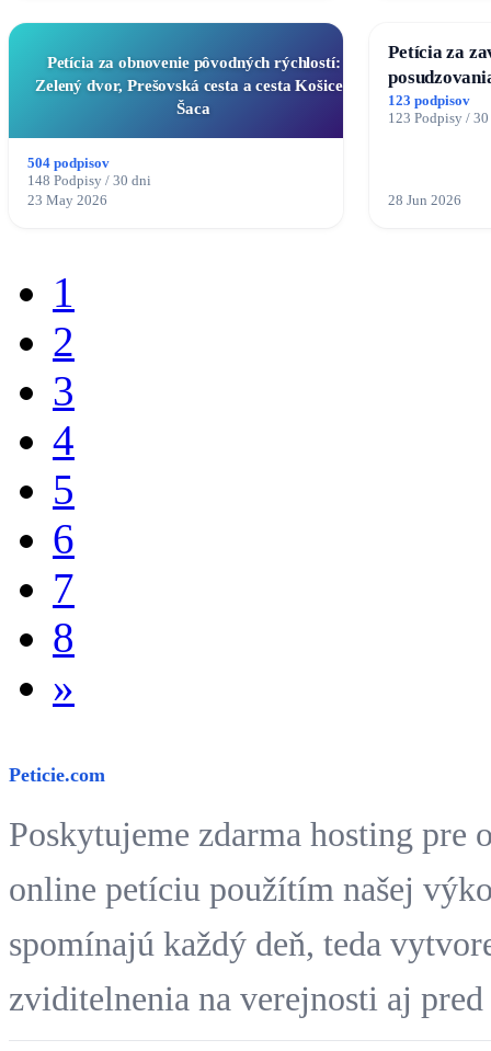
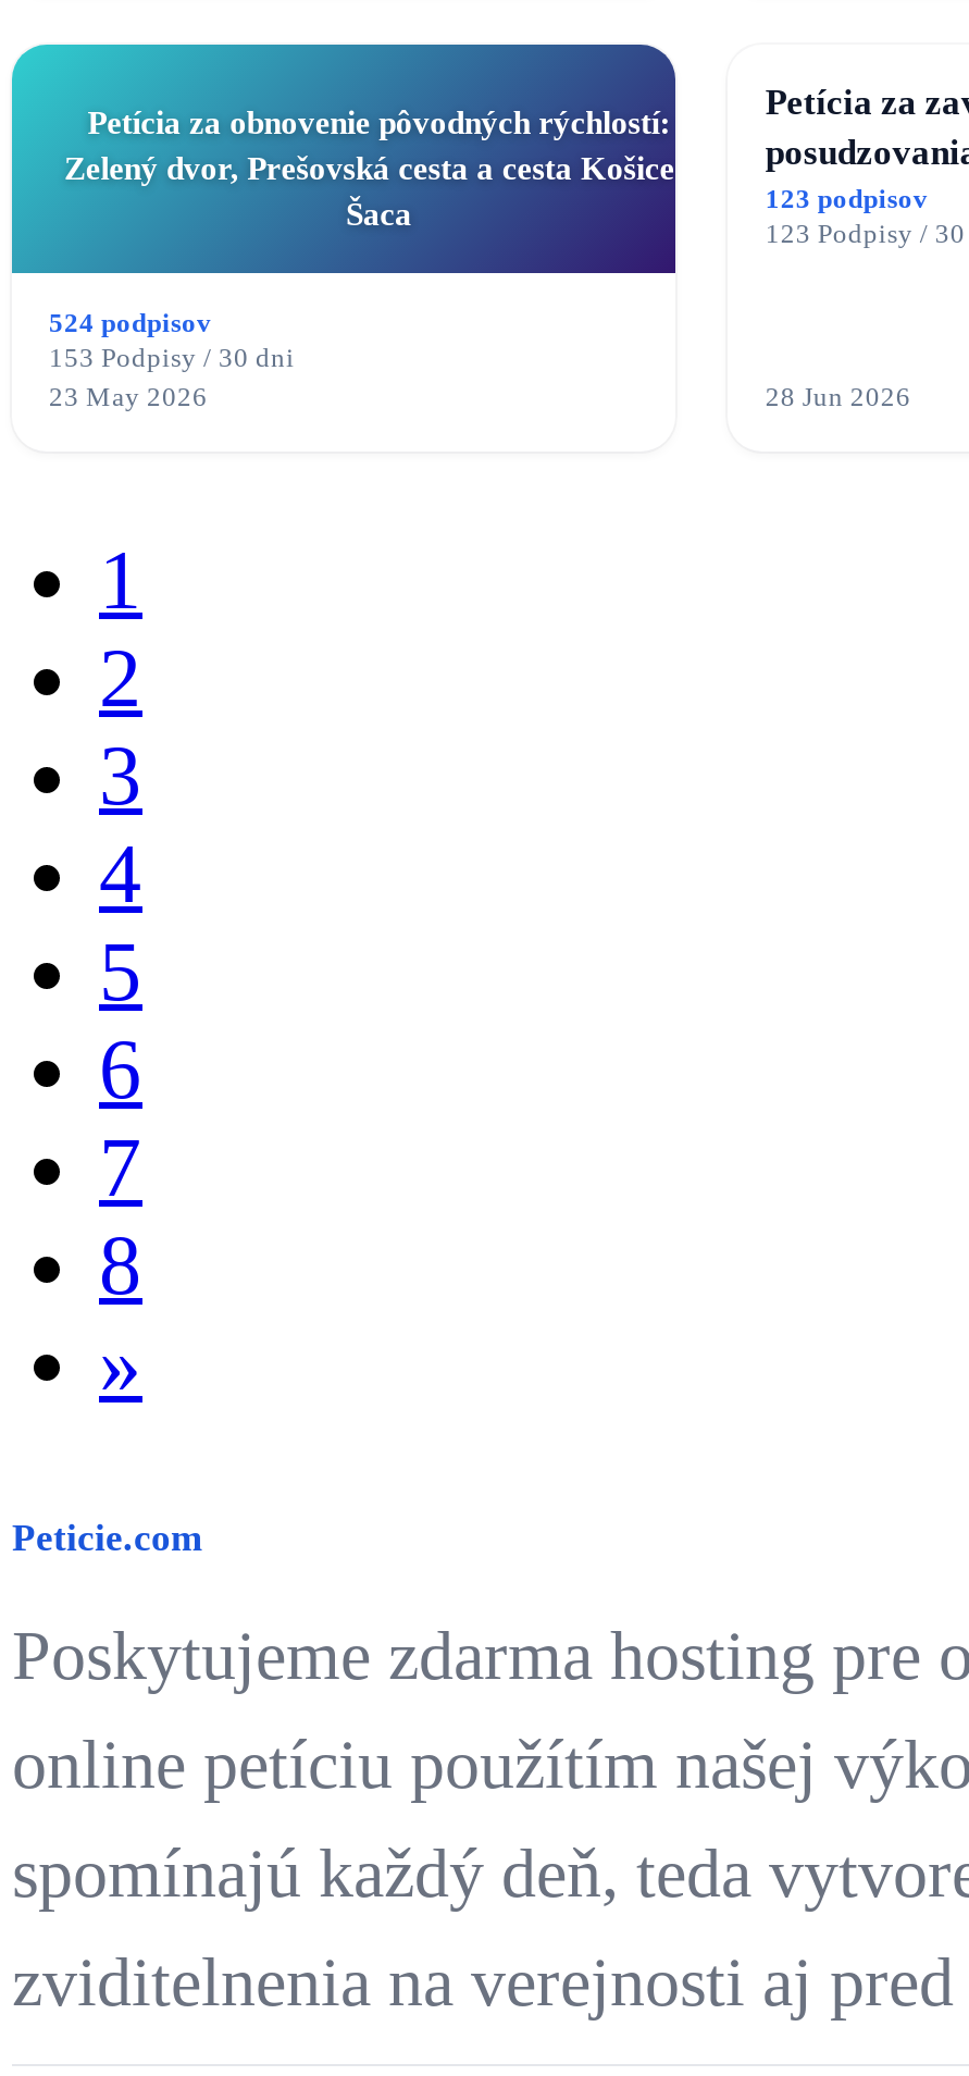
- 504 podpisov
+ 524 podpisov

- 148 Podpisy / 30 dni
+ 153 Podpisy / 30 dni
